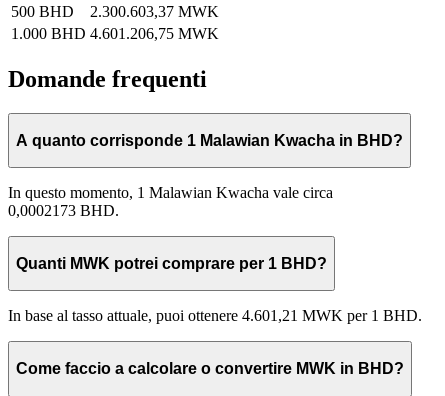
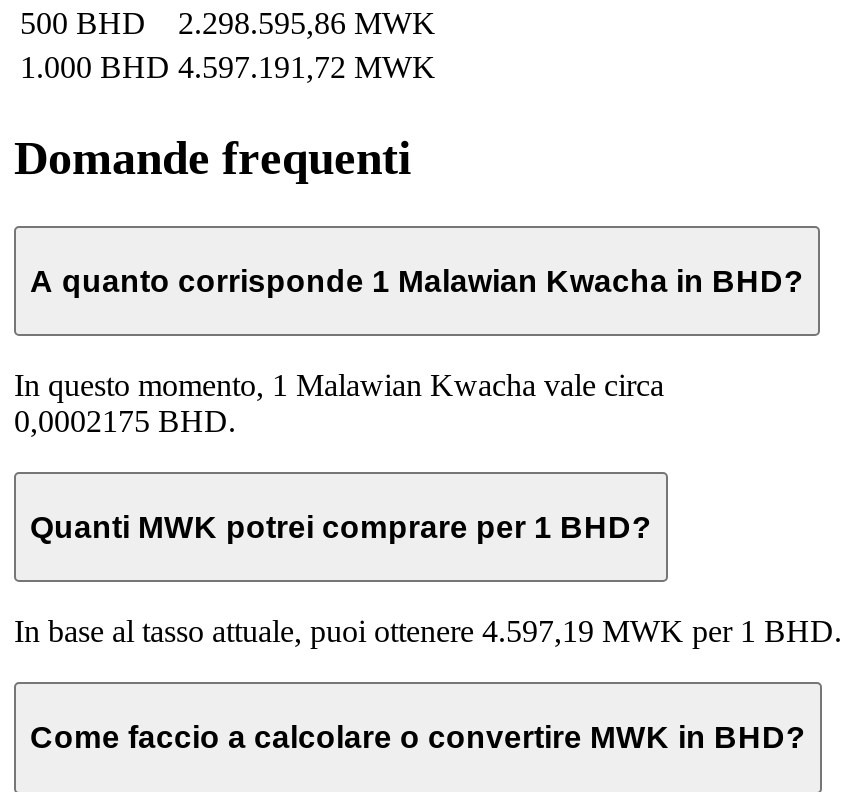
- 500 BHD 2.300.603,37 MWK
+ 500 BHD 2.298.595,86 MWK

- 1.000 BHD 4.601.206,75 MWK
+ 1.000 BHD 4.597.191,72 MWK

- 0,0002173 BHD.
+ 0,0002175 BHD.

- In base al tasso attuale, puoi ottenere 4.601,21 MWK per 1 BHD.
+ In base al tasso attuale, puoi ottenere 4.597,19 MWK per 1 BHD.
